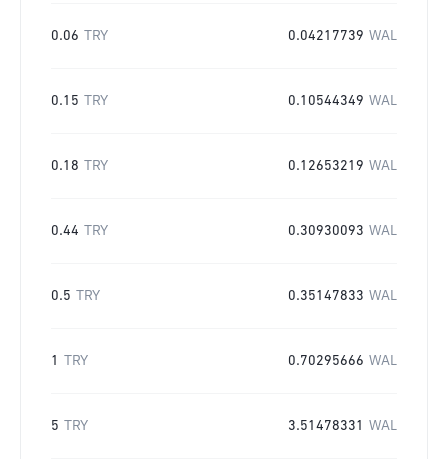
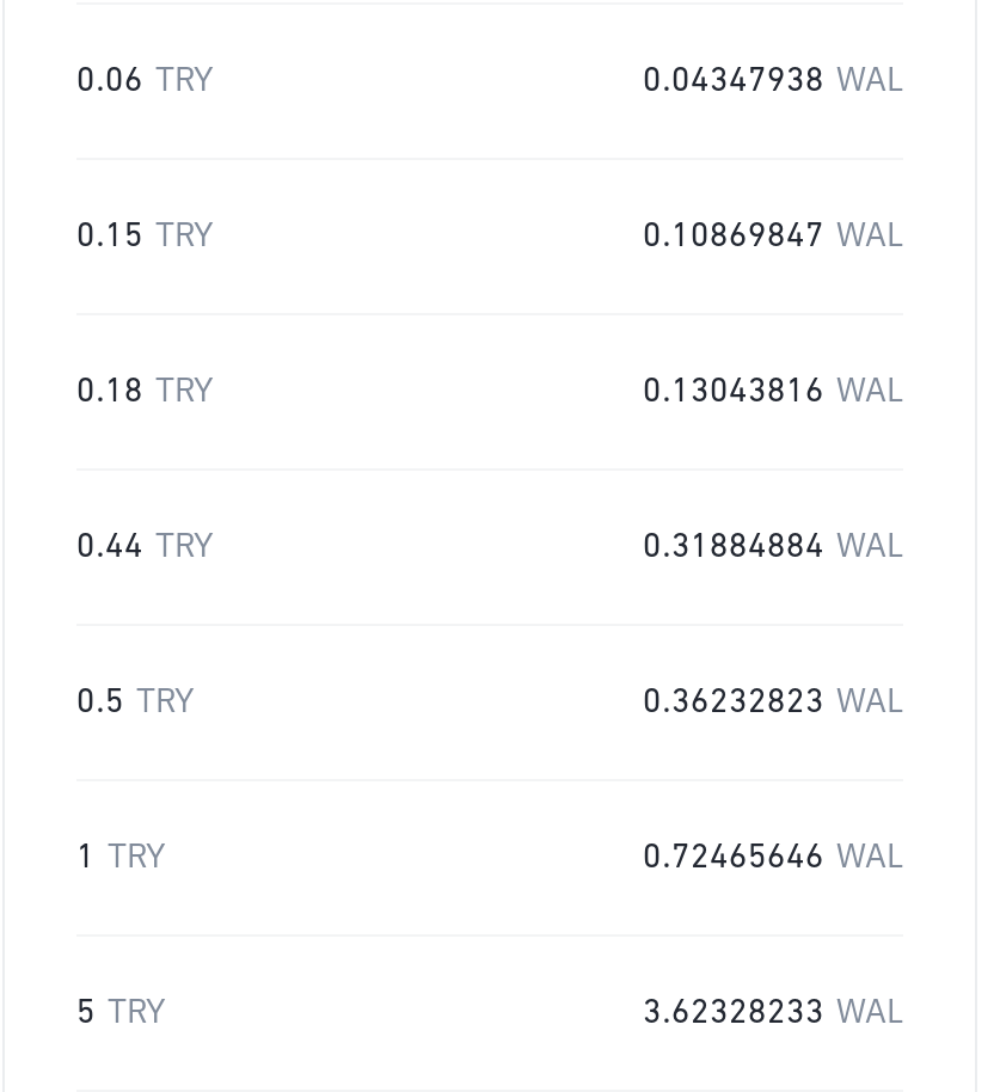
- 0.04217739 WAL
+ 0.04347938 WAL

- 0.10544349 WAL
+ 0.10869847 WAL

- 0.12653219 WAL
+ 0.13043816 WAL

- 0.30930093 WAL
+ 0.31884884 WAL

- 0.35147833 WAL
+ 0.36232823 WAL

- 0.70295666 WAL
+ 0.72465646 WAL

- 3.51478331 WAL
+ 3.62328233 WAL
